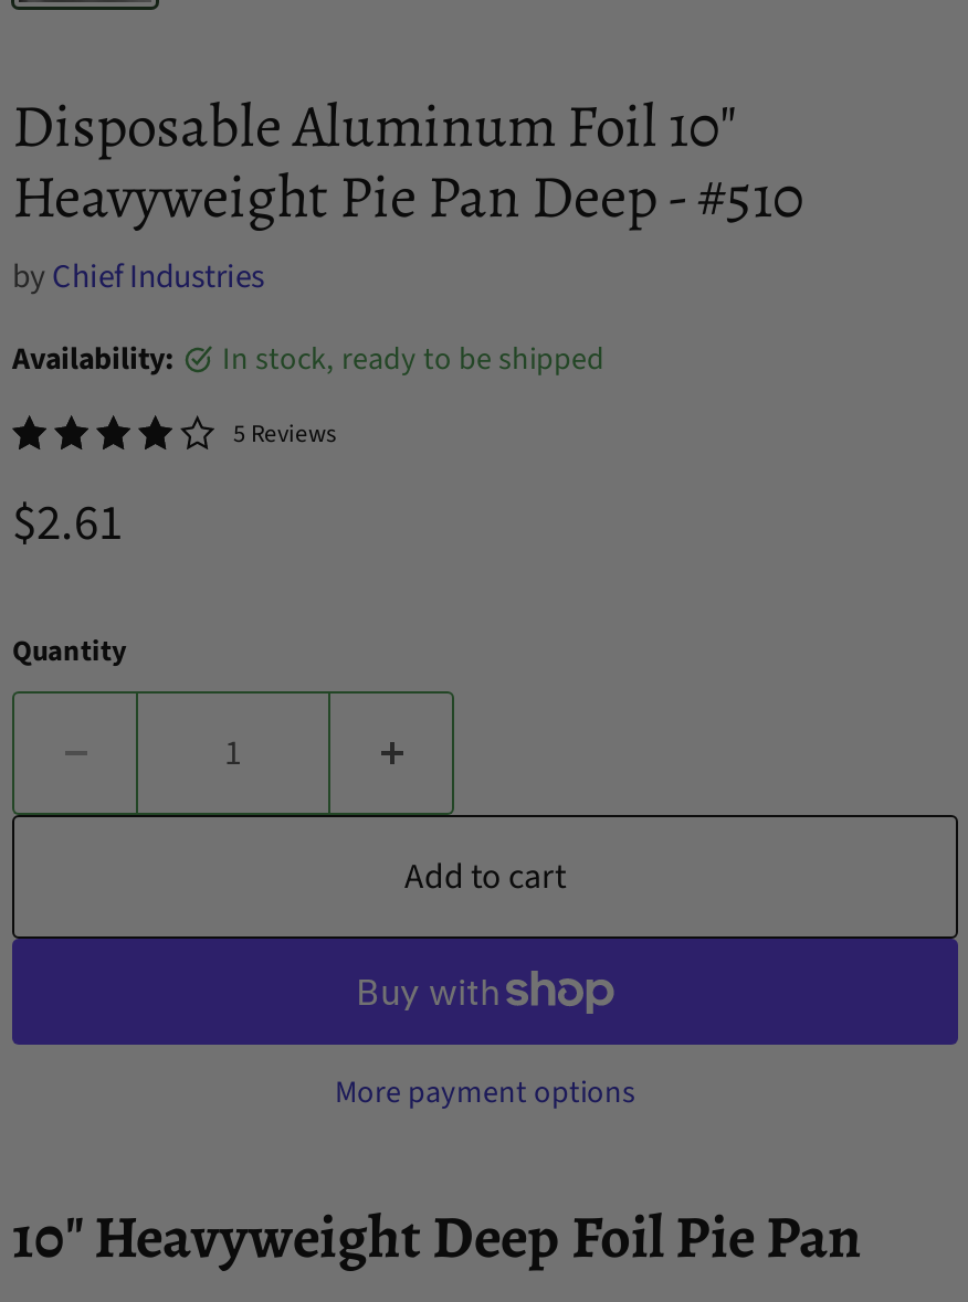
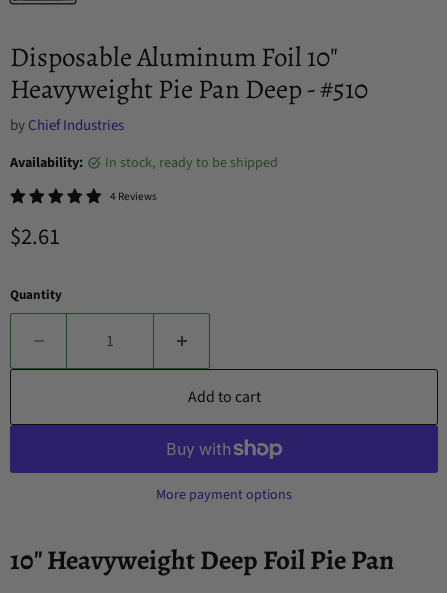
- 5 Reviews
+ 4 Reviews
